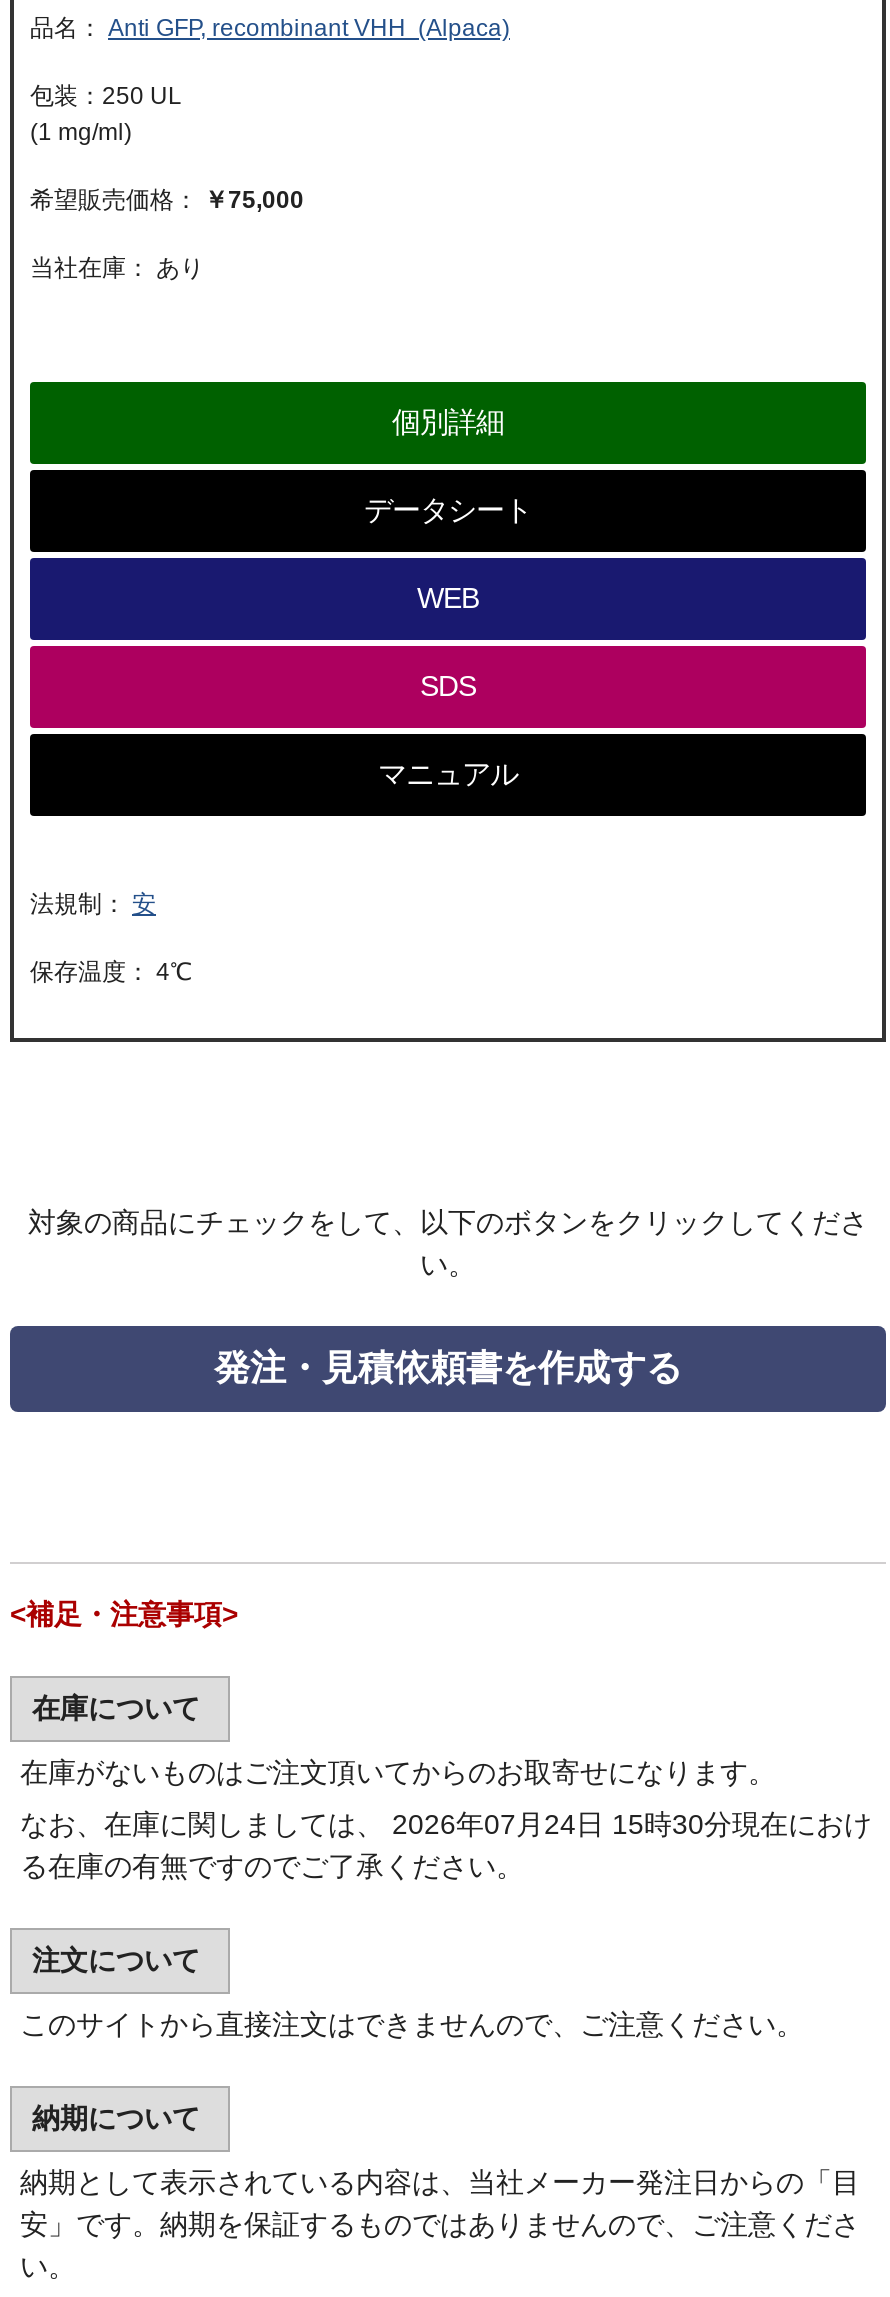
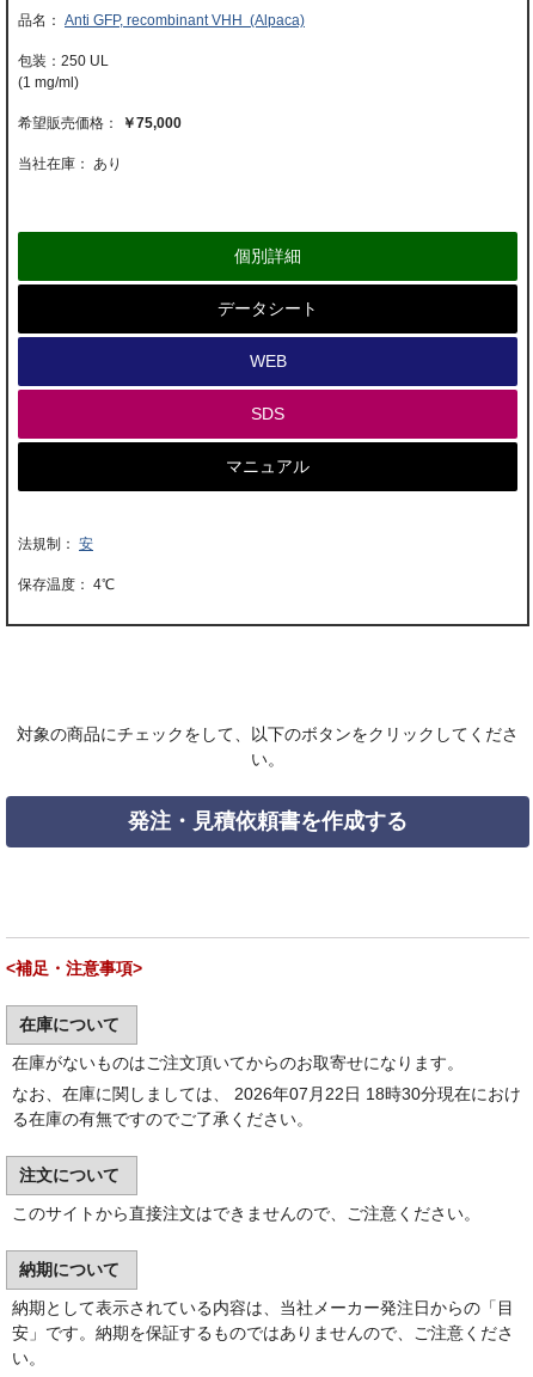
- なお、在庫に関しましては、 2026年07月24日 15時30分現在におけ
+ なお、在庫に関しましては、 2026年07月22日 18時30分現在におけ
